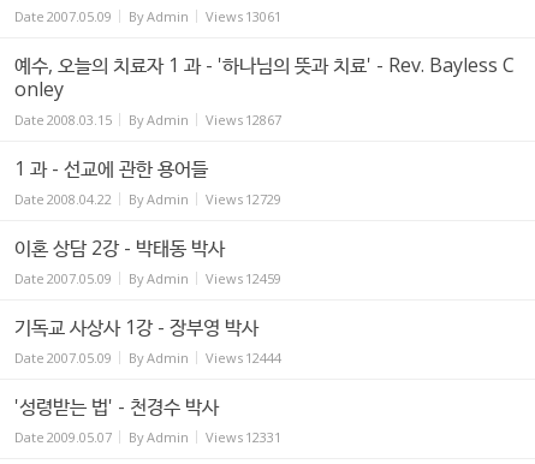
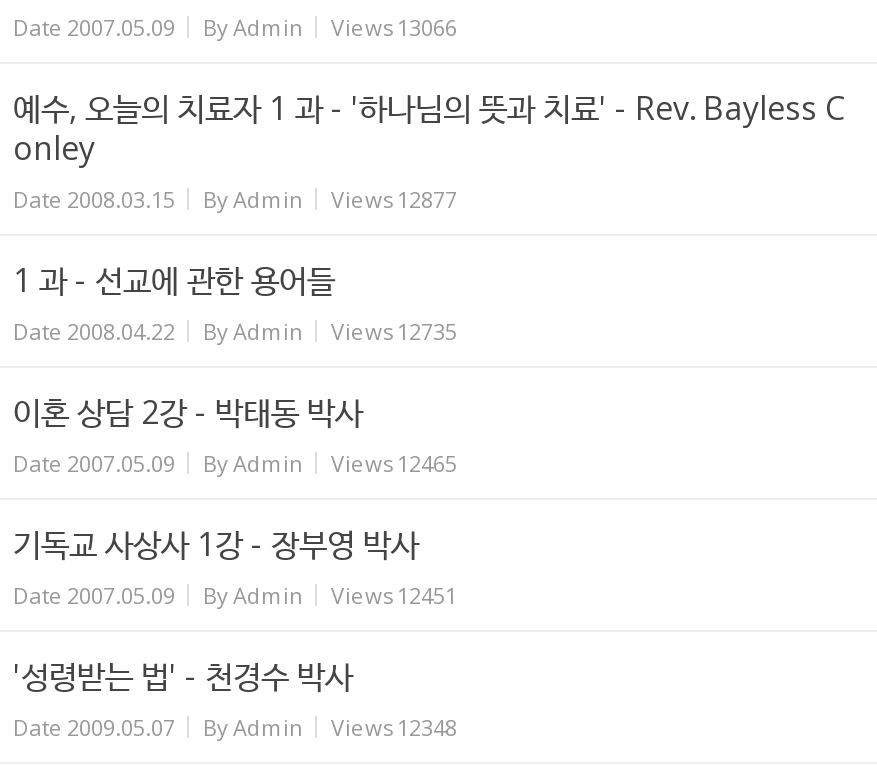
- Date 2007.05.09 By Admin Views 13061
+ Date 2007.05.09 By Admin Views 13066

- Date 2008.03.15 By Admin Views 12867
+ Date 2008.03.15 By Admin Views 12877

- Date 2008.04.22 By Admin Views 12729
+ Date 2008.04.22 By Admin Views 12735

- Date 2007.05.09 By Admin Views 12459
+ Date 2007.05.09 By Admin Views 12465

- Date 2007.05.09 By Admin Views 12444
+ Date 2007.05.09 By Admin Views 12451

- Date 2009.05.07 By Admin Views 12331
+ Date 2009.05.07 By Admin Views 12348
